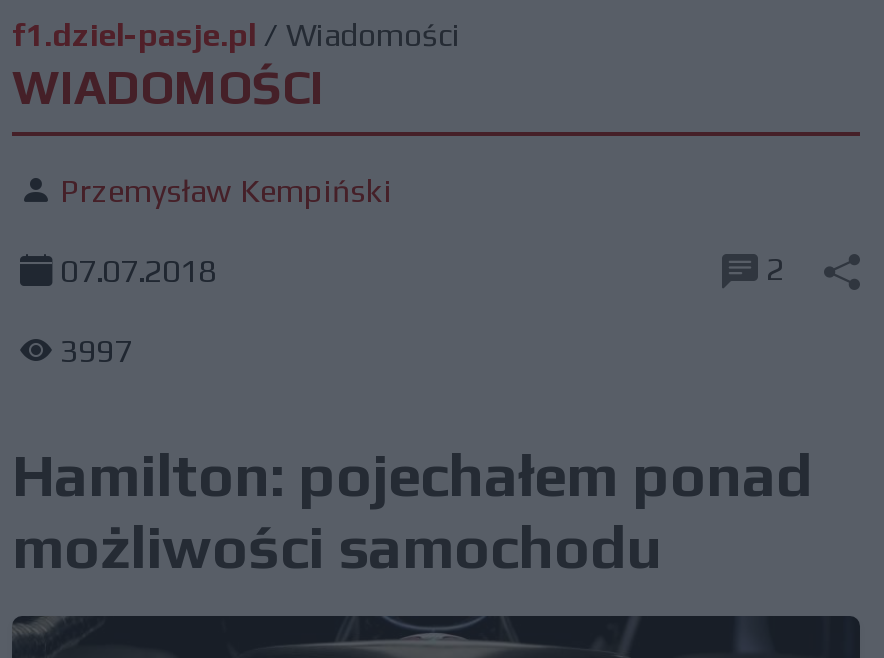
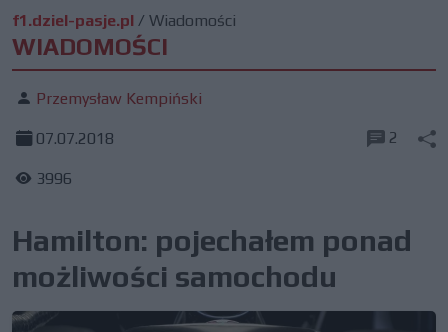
- 3997
+ 3996
